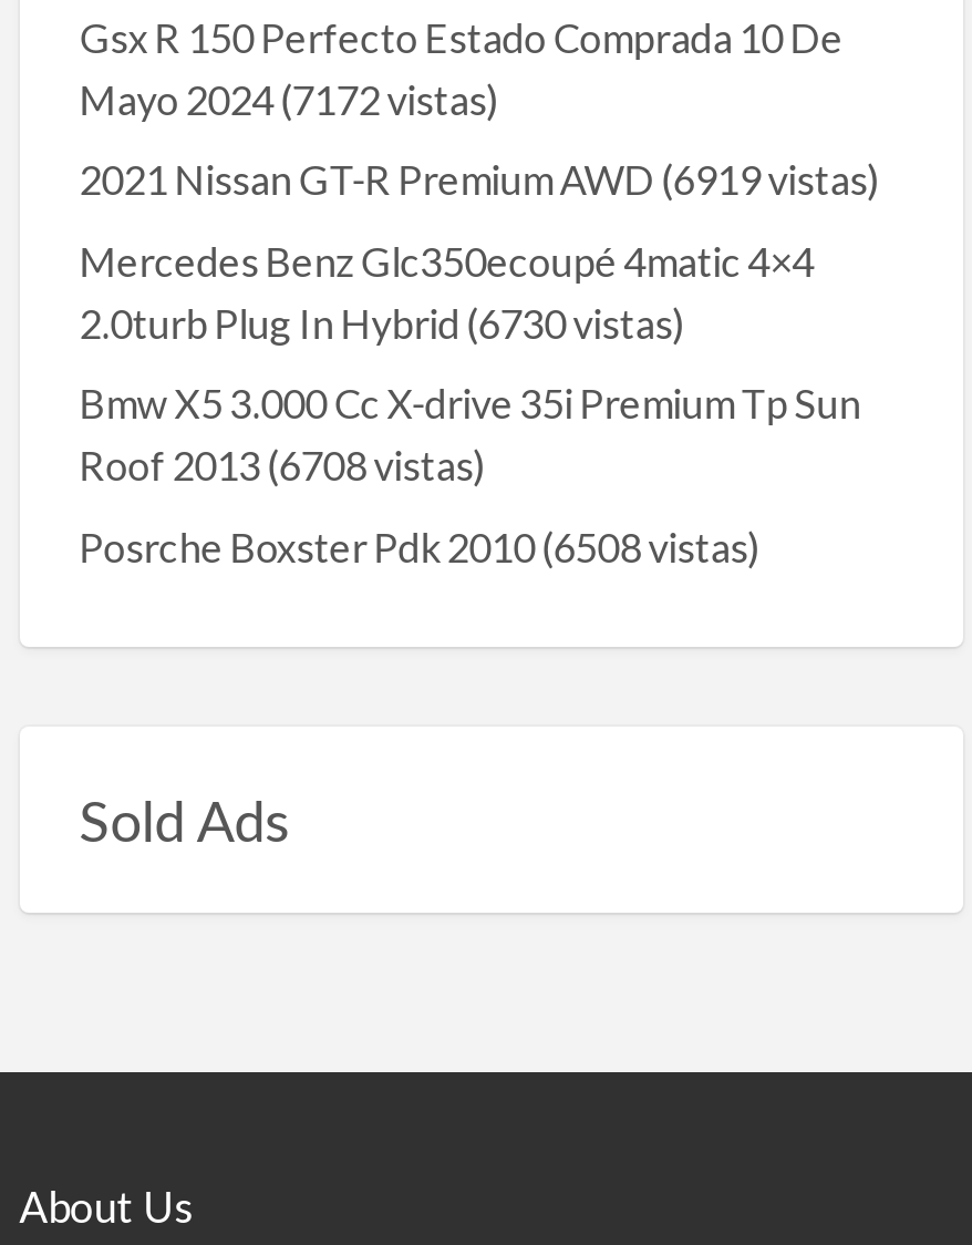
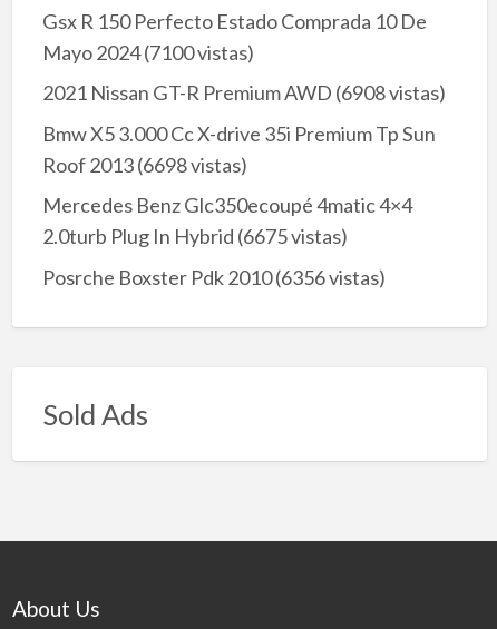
- Mayo 2024(7172 vistas)
- 2021 Nissan GT-R Premium AWD (6919 vistas)
- 2.0turb Plug In Hybrid (6730 vistas)
+ Mayo 2024(7100 vistas)
+ 2021 Nissan GT-R Premium AWD (6908 vistas)

moved down: Mercedes Benz Glc350ecoupé 4matic 4×4

moved up: Bmw X5 3.000 Cc X-drive 35i Premium Tp Sun

- Roof 2013 (6708 vistas)
- Posrche Boxster Pdk 2010(6508 vistas)
+ Roof 2013 (6698 vistas)
+ 2.0turb Plug In Hybrid (6675 vistas)
+ Posrche Boxster Pdk 2010(6356 vistas)
